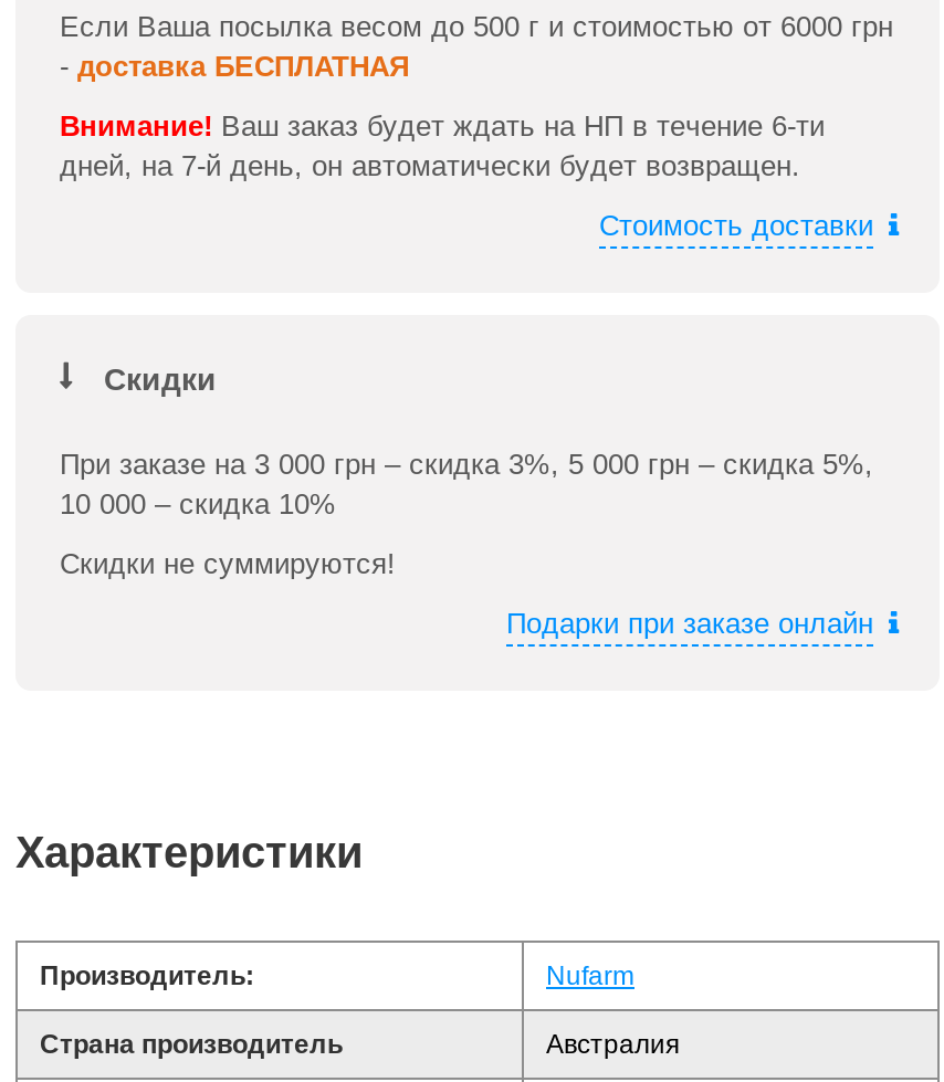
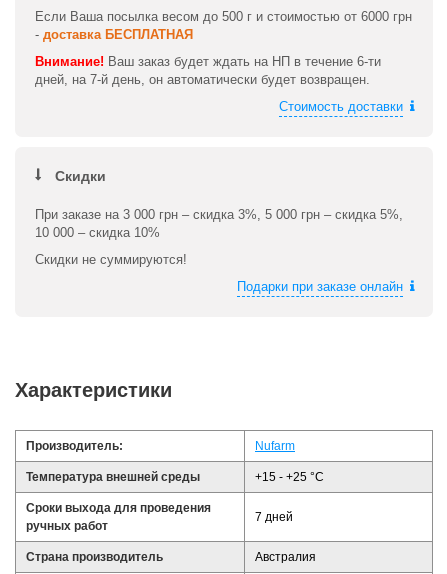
+ Температура внешней среды
+ +15 - +25 °С
+ Сроки выхода для проведения
+ ручных работ

+ 7 дней
